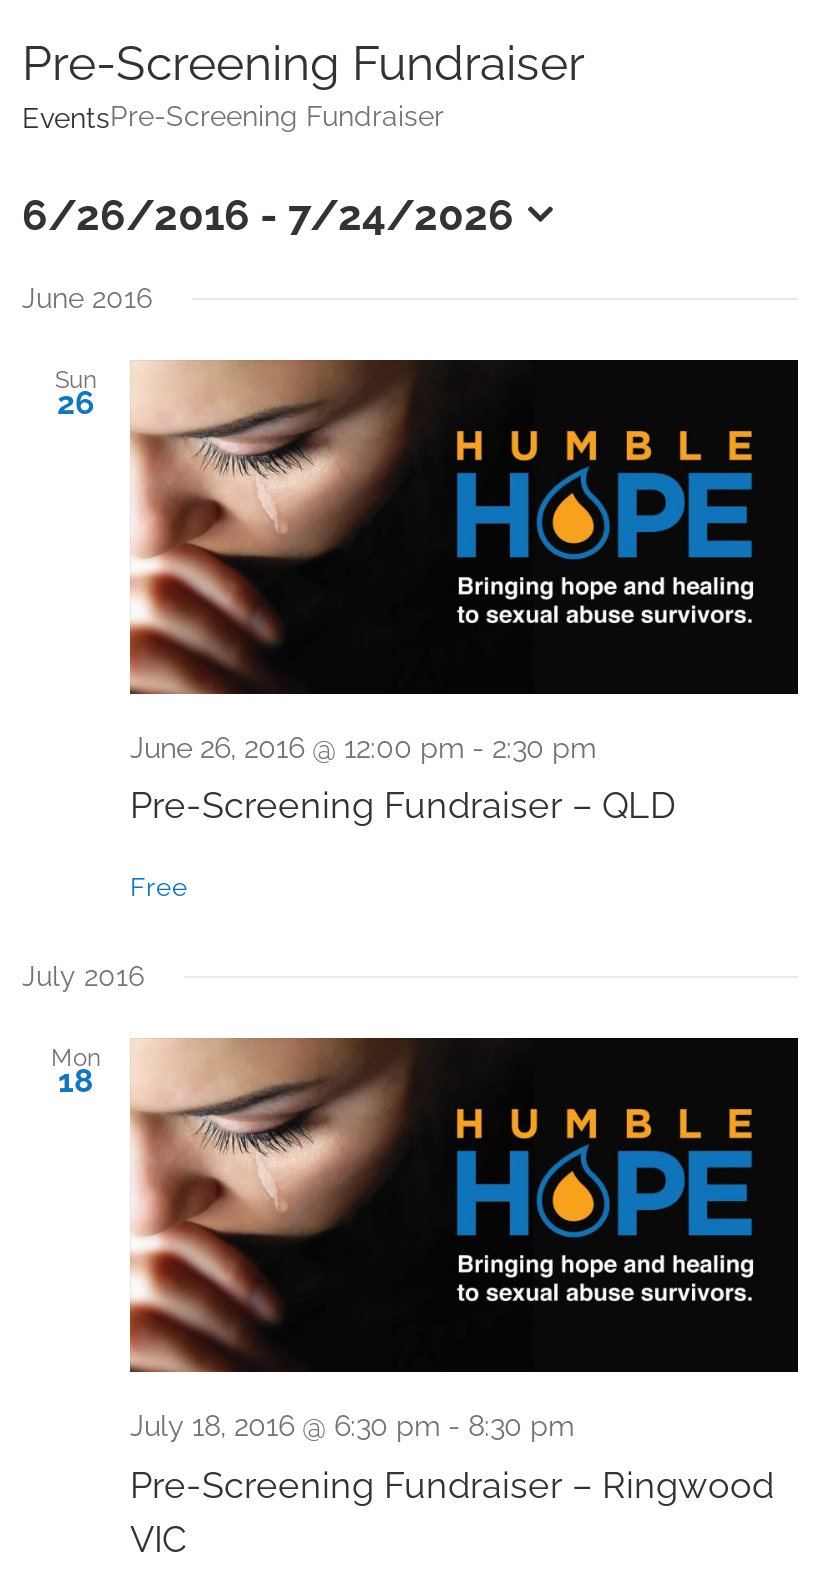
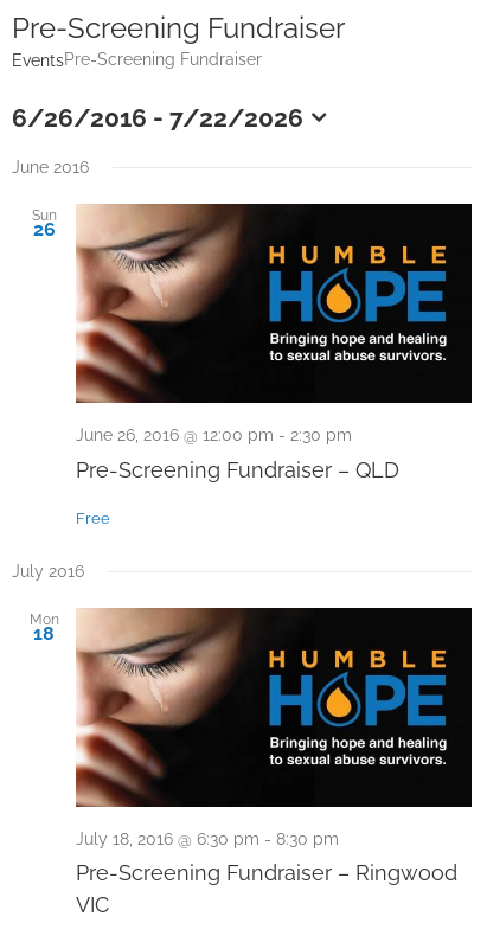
- 6/26/2016 - 7/24/2026
+ 6/26/2016 - 7/22/2026
